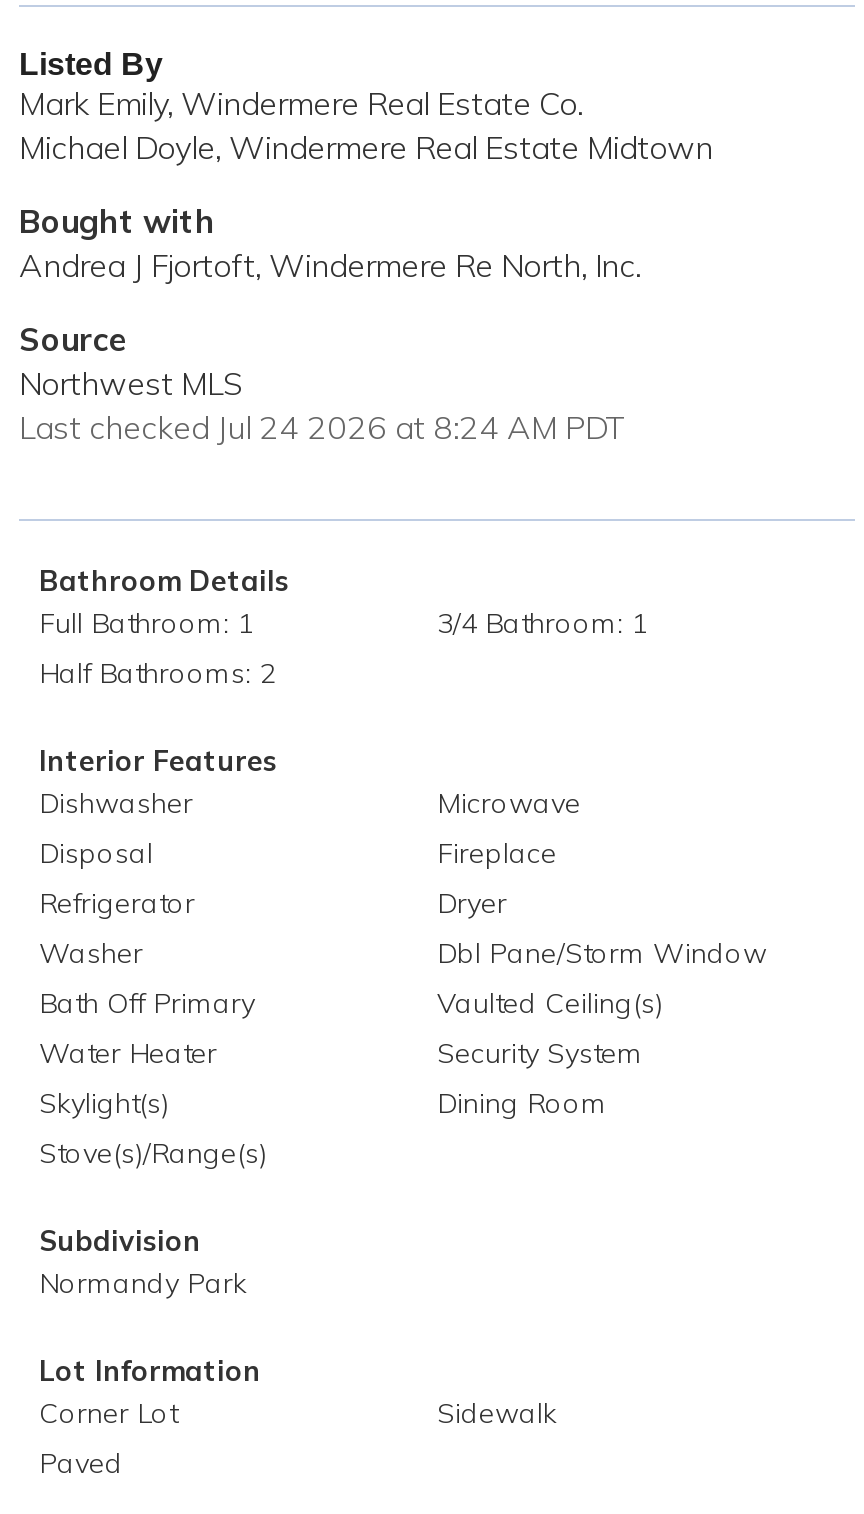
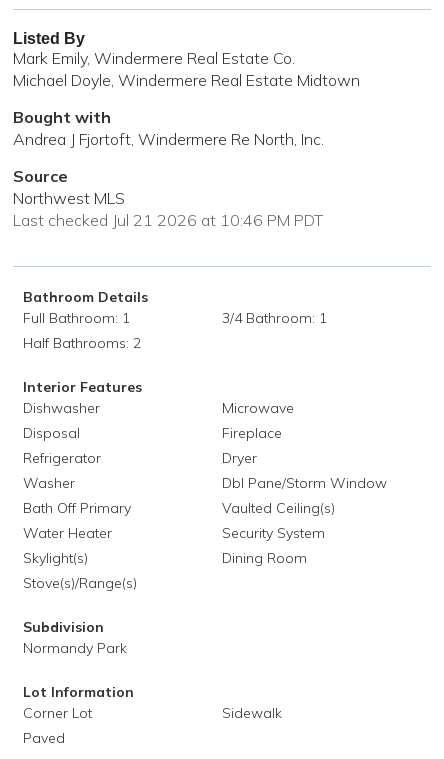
- Last checked Jul 24 2026 at 8:24 AM PDT
+ Last checked Jul 21 2026 at 10:46 PM PDT
